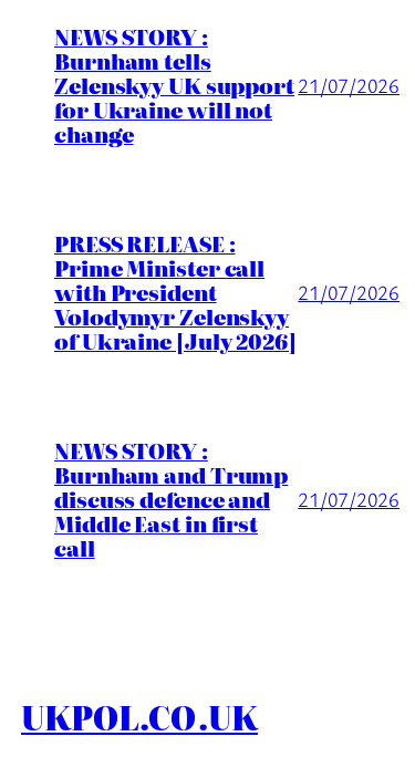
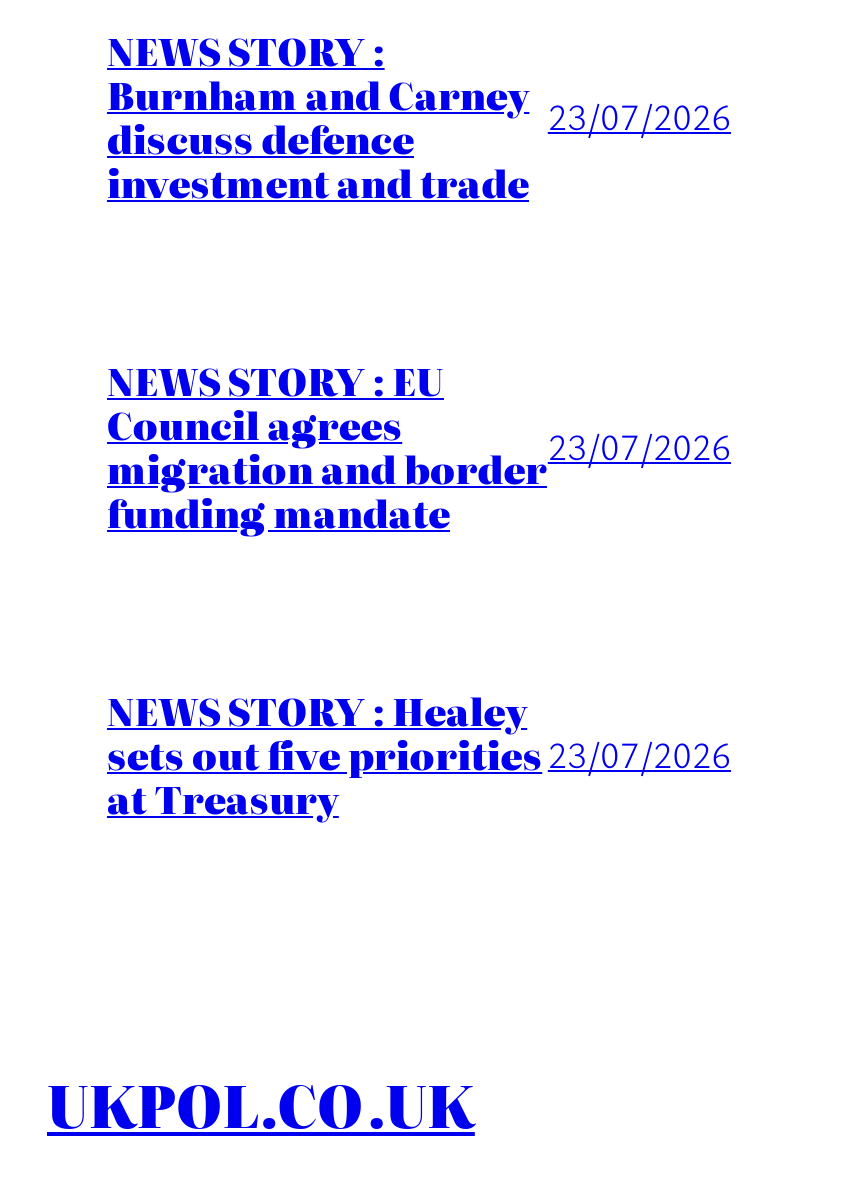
- Burnham tells
- Zelenskyy UK support
- for Ukraine will not
- change
+ Burnham and Carney
+ discuss defence
+ investment and trade

- 21/07/2026
+ 23/07/2026

- PRESS RELEASE :
- Prime Minister call
- with President
- Volodymyr Zelenskyy
- of Ukraine [July 2026]
+ NEWS STORY : EU
+ Council agrees
+ migration and border
+ funding mandate

- 21/07/2026
+ 23/07/2026

- NEWS STORY :
- Burnham and Trump
- discuss defence and
- Middle East in first
- call
+ NEWS STORY : Healey
+ sets out five priorities
+ at Treasury

- 21/07/2026
+ 23/07/2026
